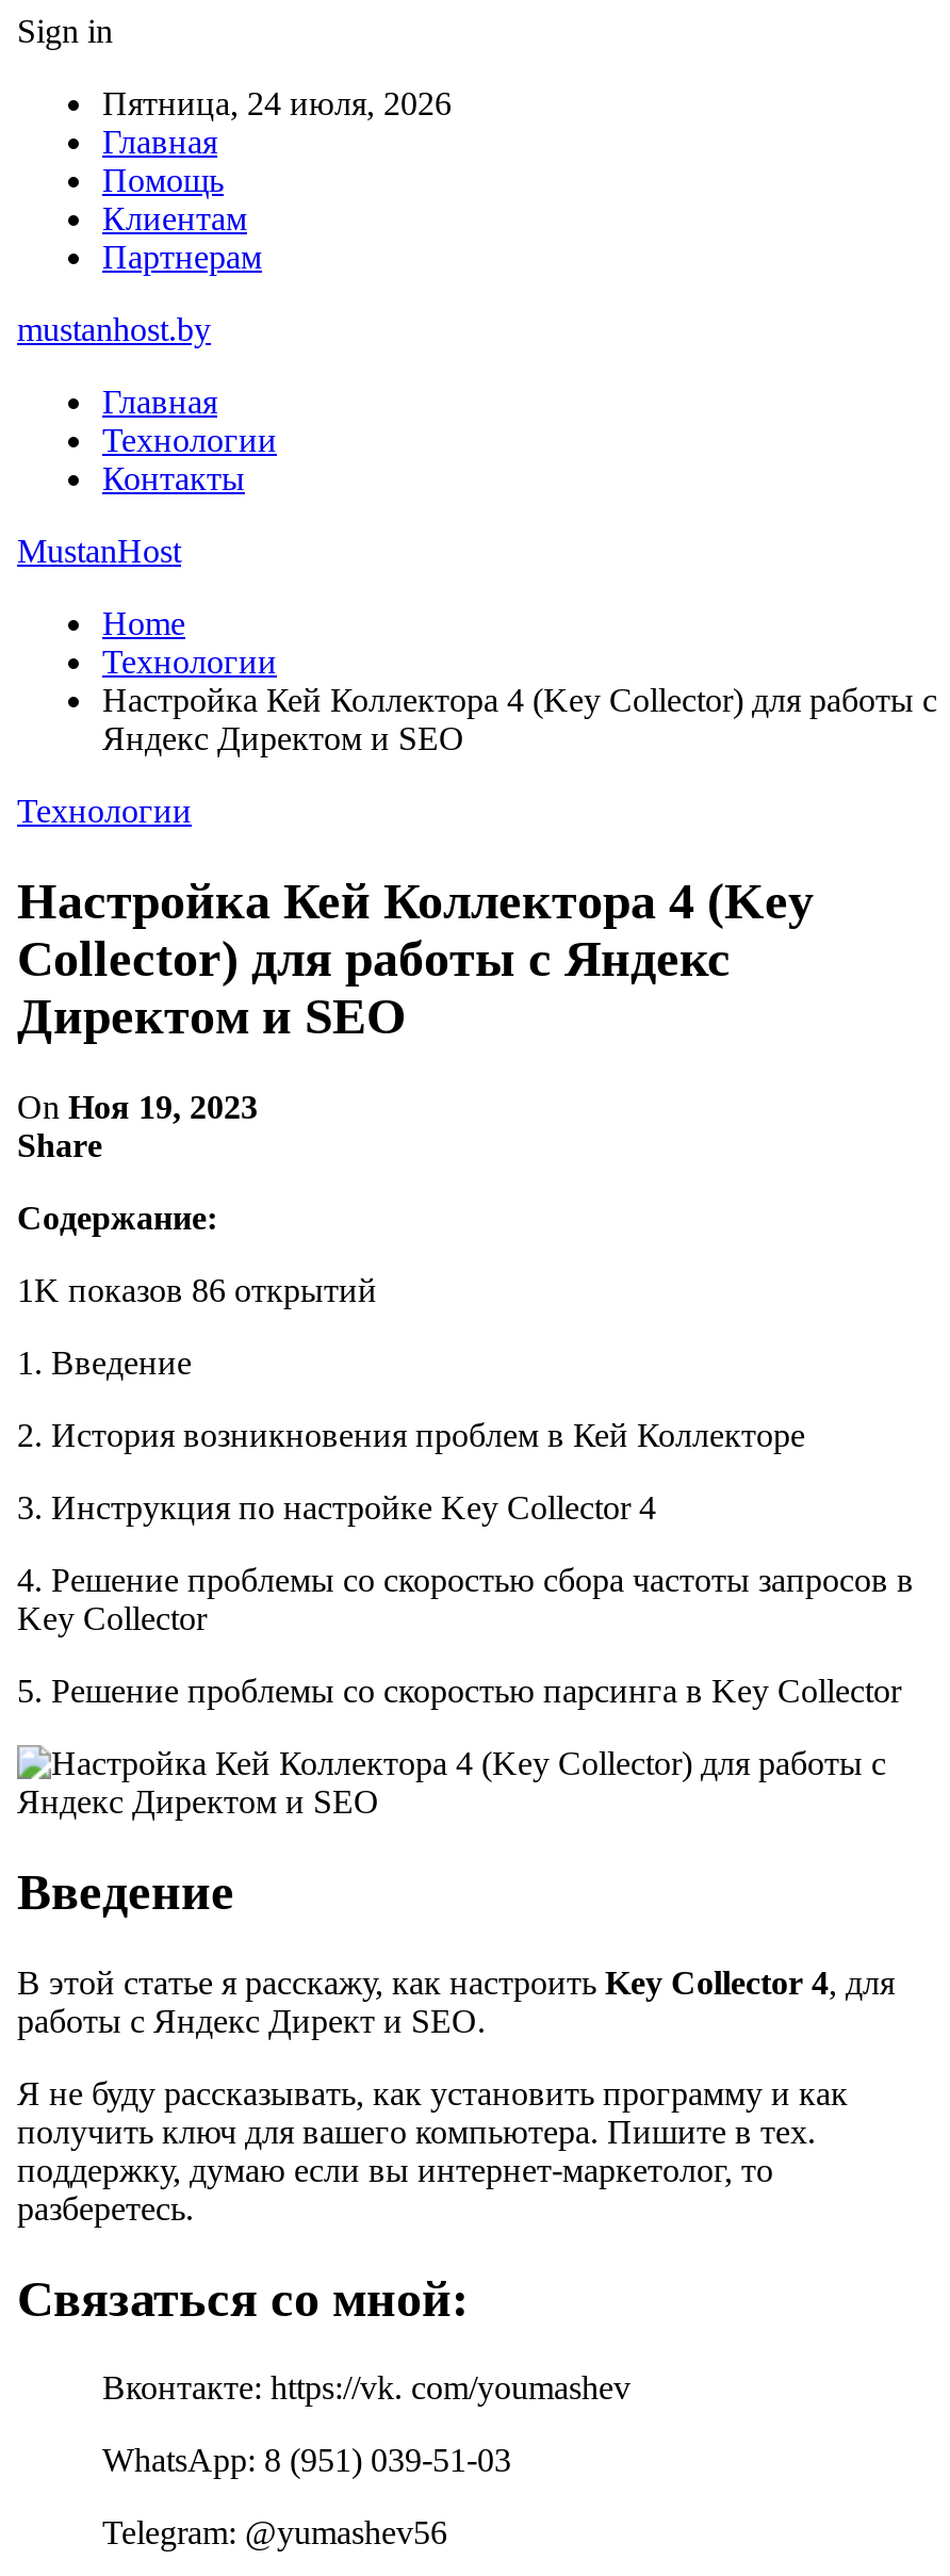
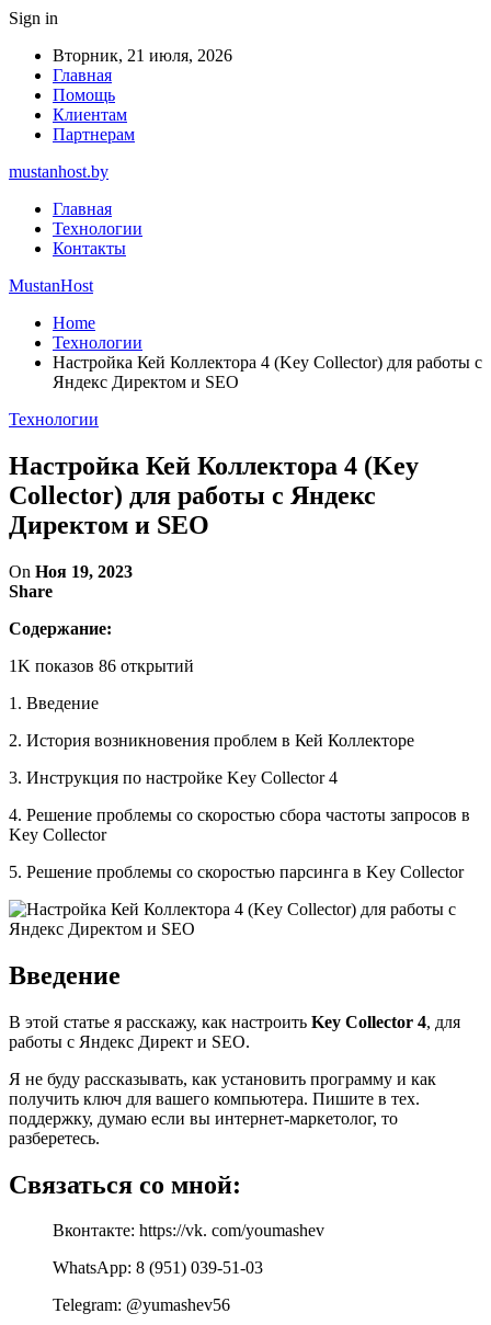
- Пятница, 24 июля, 2026
+ Вторник, 21 июля, 2026
